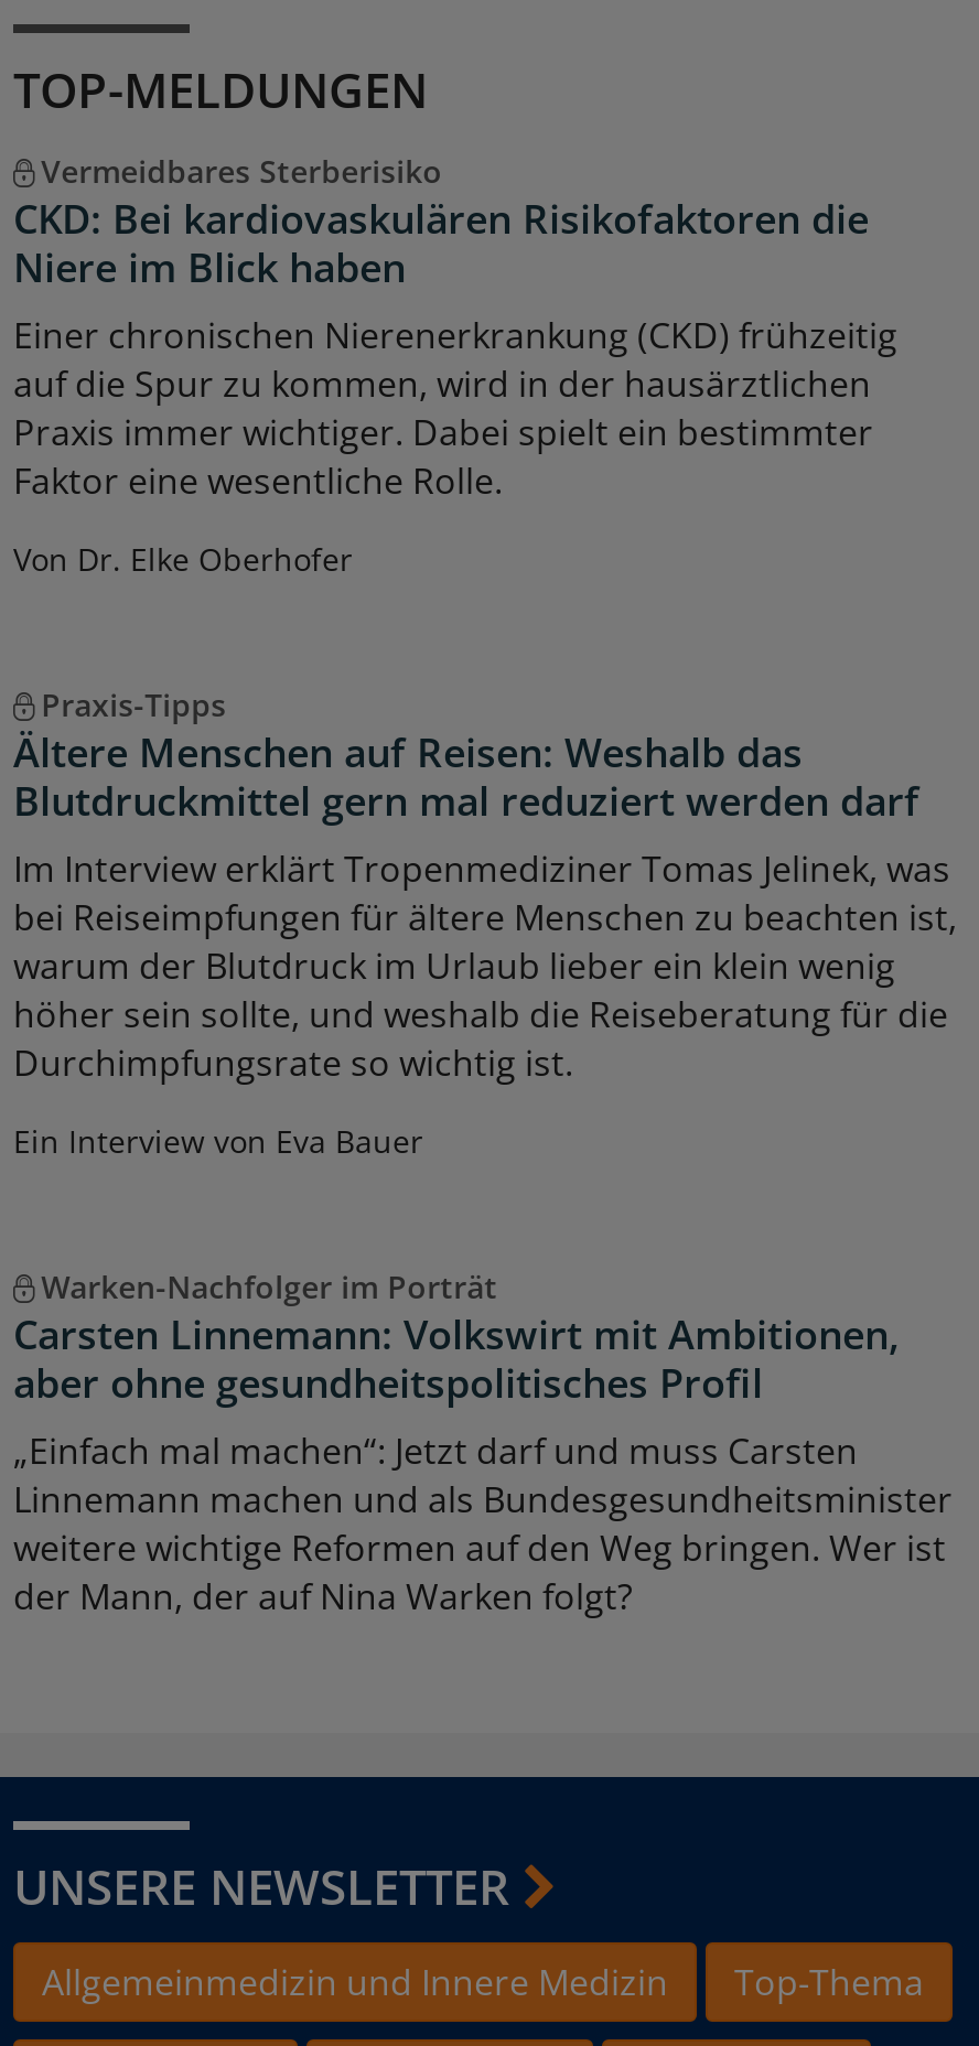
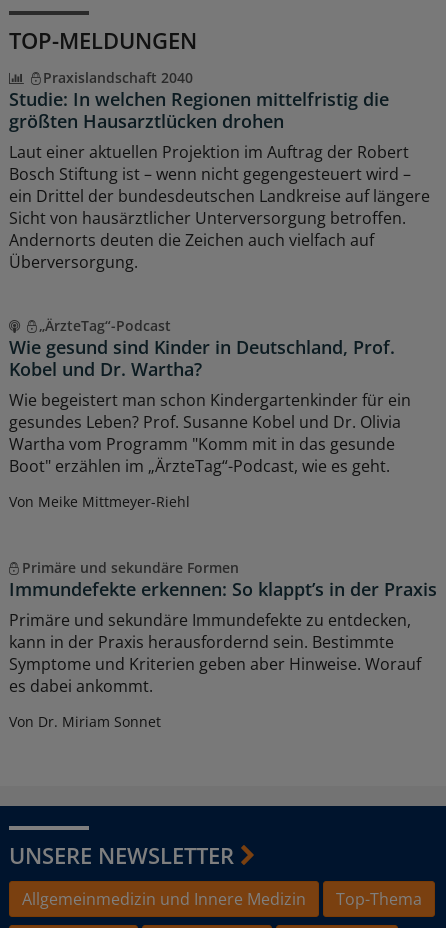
- Vermeidbares Sterberisiko
- CKD: Bei kardiovaskulären Risikofaktoren die
- Niere im Blick haben
- Einer chronischen Nierenerkrankung (CKD) frühzeitig
- auf die Spur zu kommen, wird in der hausärztlichen
- Praxis immer wichtiger. Dabei spielt ein bestimmter
- Faktor eine wesentliche Rolle.
+ Praxislandschaft 2040
+ Studie: In welchen Regionen mittelfristig die
+ größten Hausarztlücken drohen
+ Laut einer aktuellen Projektion im Auftrag der Robert
+ Bosch Stiftung ist – wenn nicht gegengesteuert wird –
+ ein Drittel der bundesdeutschen Landkreise auf längere
+ Sicht von hausärztlicher Unterversorgung betroffen.
+ Andernorts deuten die Zeichen auch vielfach auf
+ Überversorgung.

- Von Dr. Elke Oberhofer
+ „ÄrzteTag“-Podcast
+ Wie gesund sind Kinder in Deutschland, Prof.
+ Kobel und Dr. Wartha?
+ Wie begeistert man schon Kindergartenkinder für ein
+ gesundes Leben? Prof. Susanne Kobel und Dr. Olivia
+ Wartha vom Programm "Komm mit in das gesunde
+ Boot" erzählen im „ÄrzteTag“-Podcast, wie es geht.

- Praxis-Tipps
- Ältere Menschen auf Reisen: Weshalb das
- Blutdruckmittel gern mal reduziert werden darf
- Im Interview erklärt Tropenmediziner Tomas Jelinek, was
- bei Reiseimpfungen für ältere Menschen zu beachten ist,
- warum der Blutdruck im Urlaub lieber ein klein wenig
- höher sein sollte, und weshalb die Reiseberatung für die
- Durchimpfungsrate so wichtig ist.
+ Von Meike Mittmeyer-Riehl

- Ein Interview von Eva Bauer
+ Primäre und sekundäre Formen
+ Immundefekte erkennen: So klappt’s in der Praxis
+ Primäre und sekundäre Immundefekte zu entdecken,
+ kann in der Praxis herausfordernd sein. Bestimmte
+ Symptome und Kriterien geben aber Hinweise. Worauf
+ es dabei ankommt.

- Warken-Nachfolger im Porträt
- Carsten Linnemann: Volkswirt mit Ambitionen,
- aber ohne gesundheitspolitisches Profil
- „Einfach mal machen“: Jetzt darf und muss Carsten
- Linnemann machen und als Bundesgesundheitsminister
- weitere wichtige Reformen auf den Weg bringen. Wer ist
- der Mann, der auf Nina Warken folgt?
+ Von Dr. Miriam Sonnet
